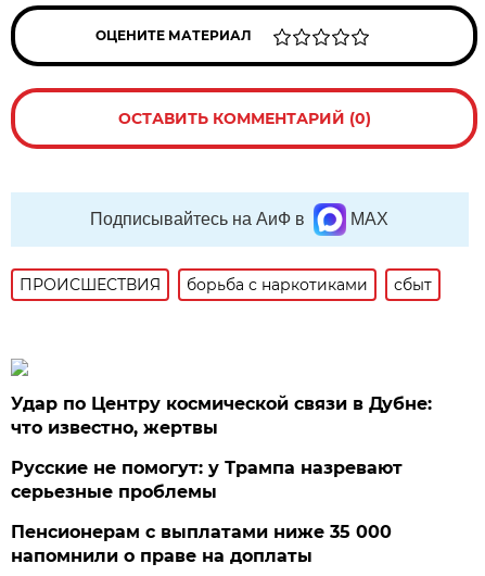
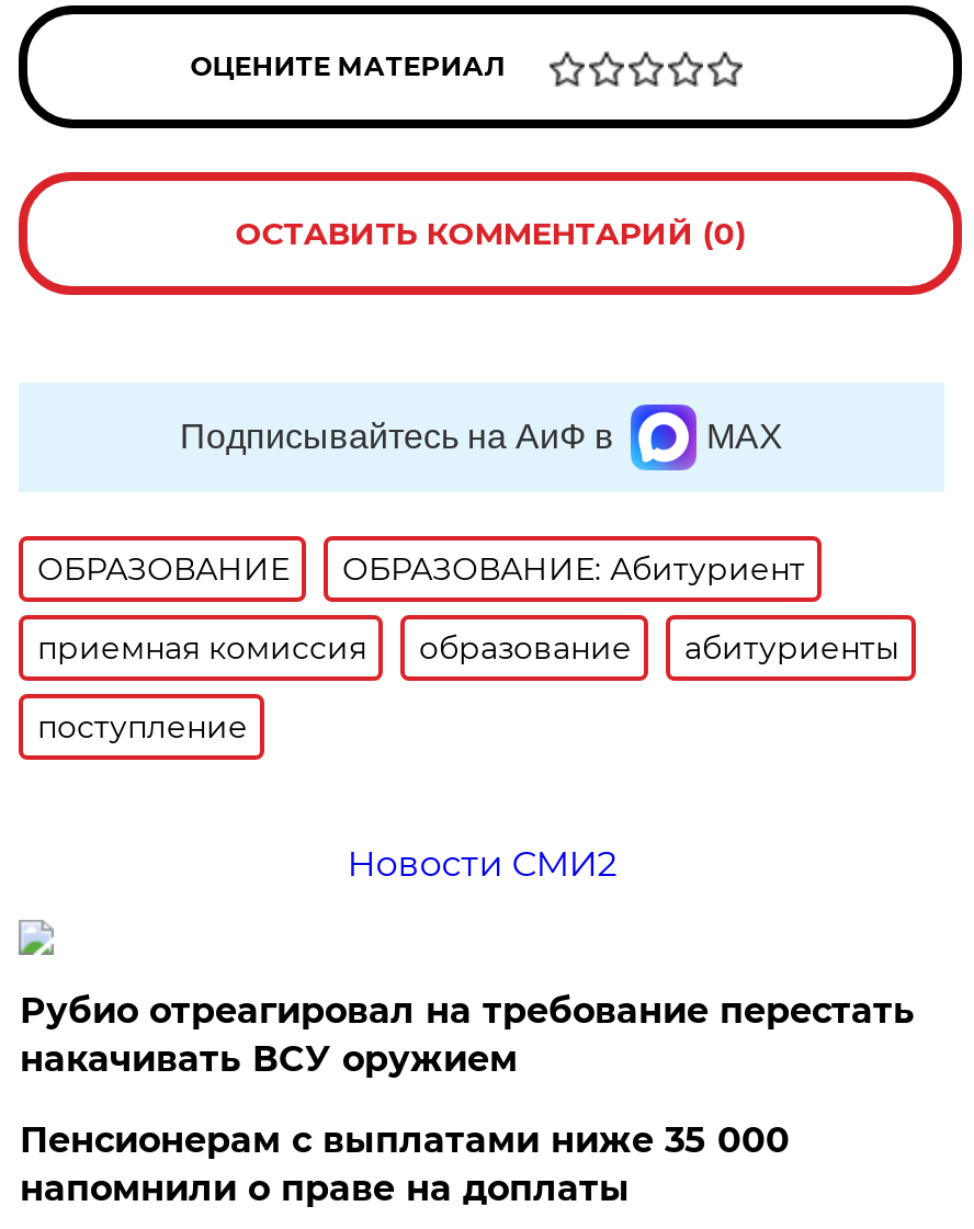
- ПРОИСШЕСТВИЯ
- борьба с наркотиками
- сбыт
+ ОБРАЗОВАНИЕ
+ ОБРАЗОВАНИЕ: Абитуриент
+ приемная комиссия
+ образование
+ абитуриенты
+ поступление
+ Новости СМИ2

- Удар по Центру космической связи в Дубне:
- что известно, жертвы
- Русские не помогут: у Трампа назревают
- серьезные проблемы
+ Рубио отреагировал на требование перестать
+ накачивать ВСУ оружием
